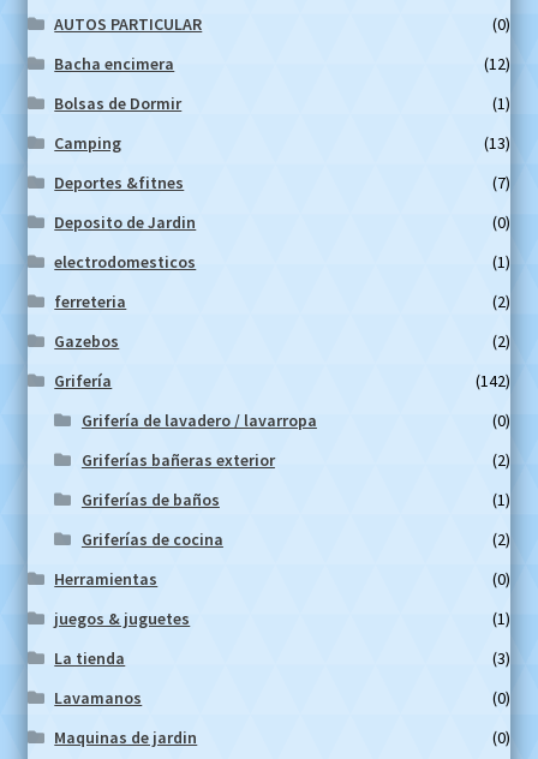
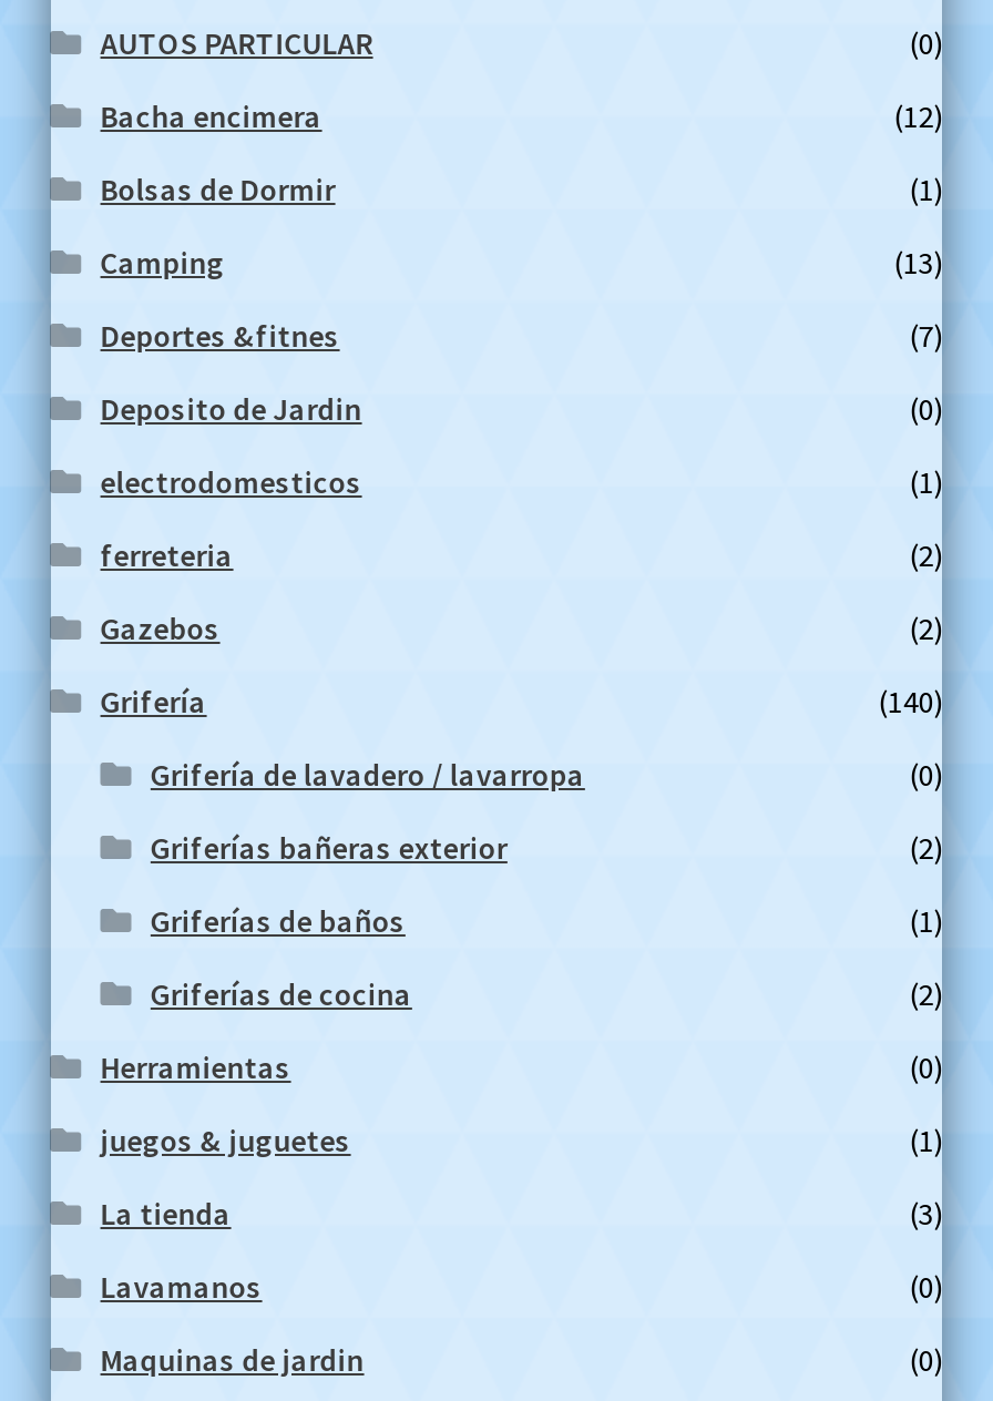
- (142)
+ (140)
